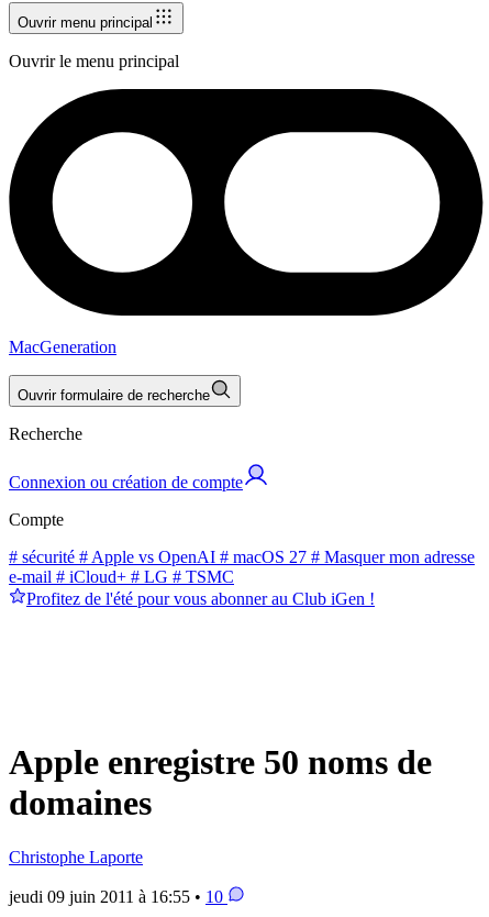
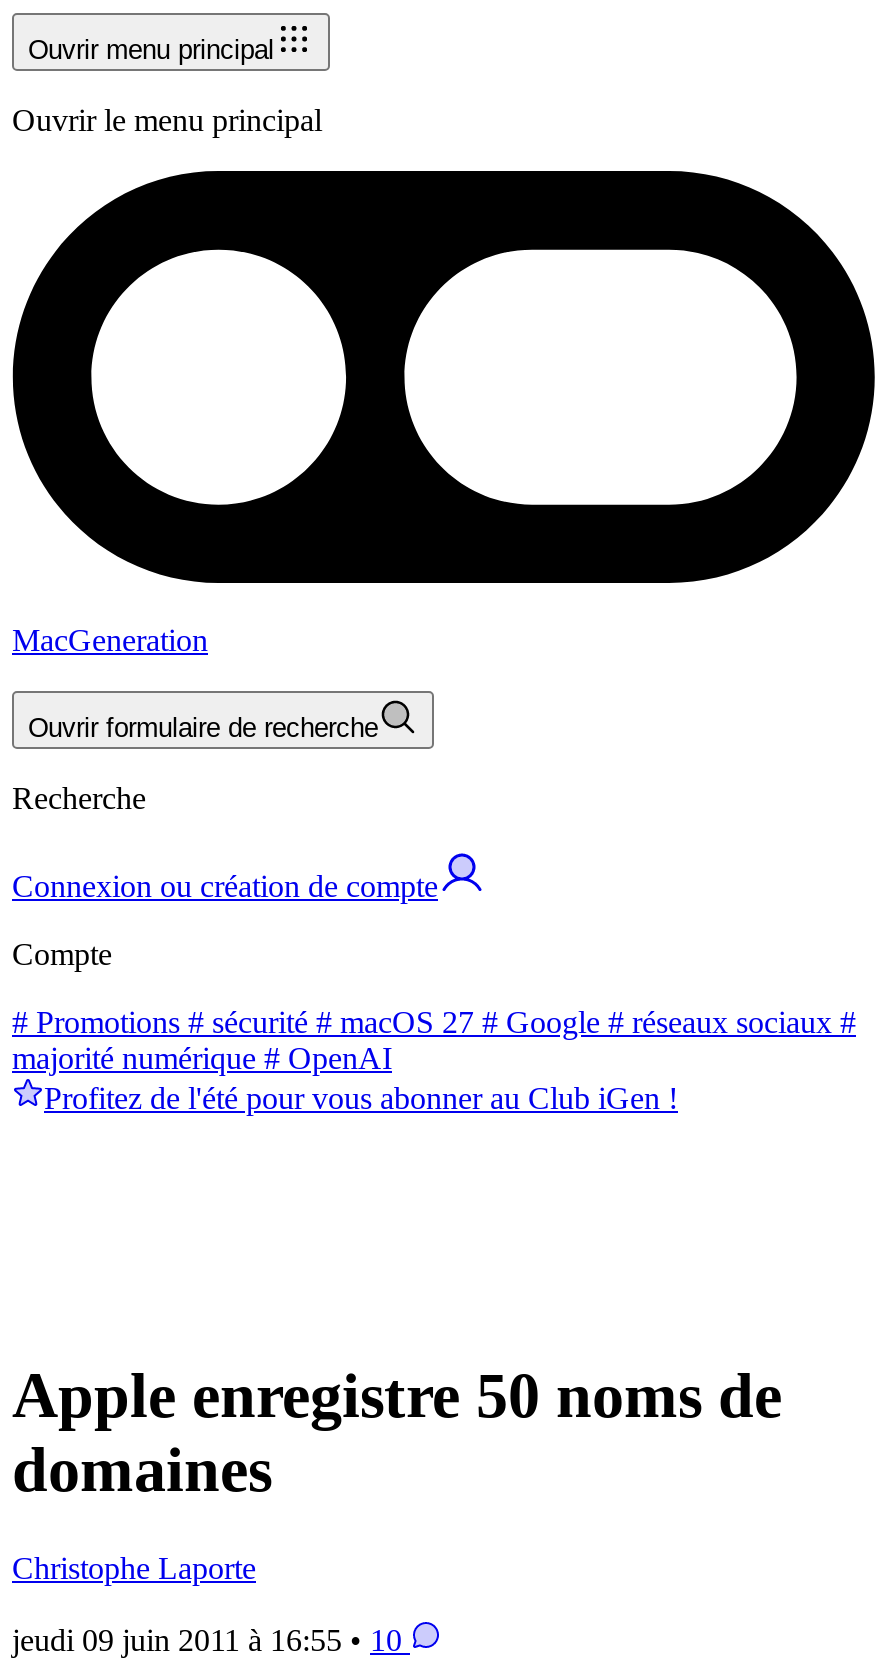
- # sécurité # Apple vs OpenAI # macOS 27 # Masquer mon adresse
- e-mail # iCloud+ # LG # TSMC
+ # Promotions # sécurité # macOS 27 # Google # réseaux sociaux #
+ majorité numérique # OpenAI
